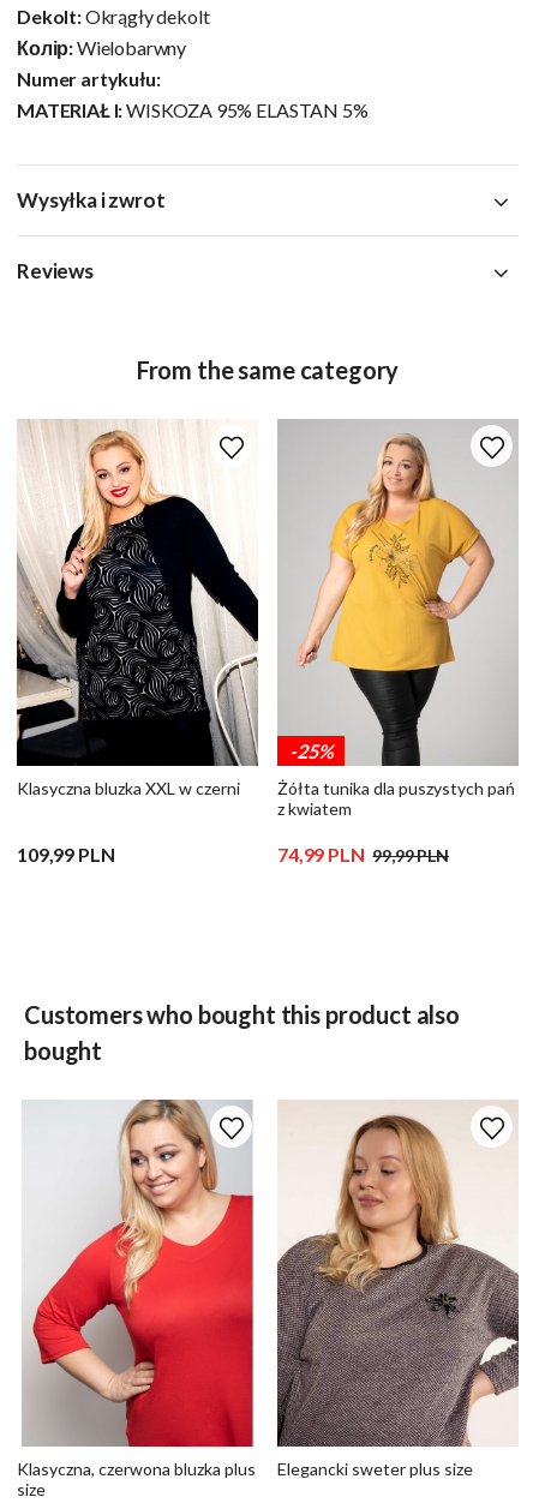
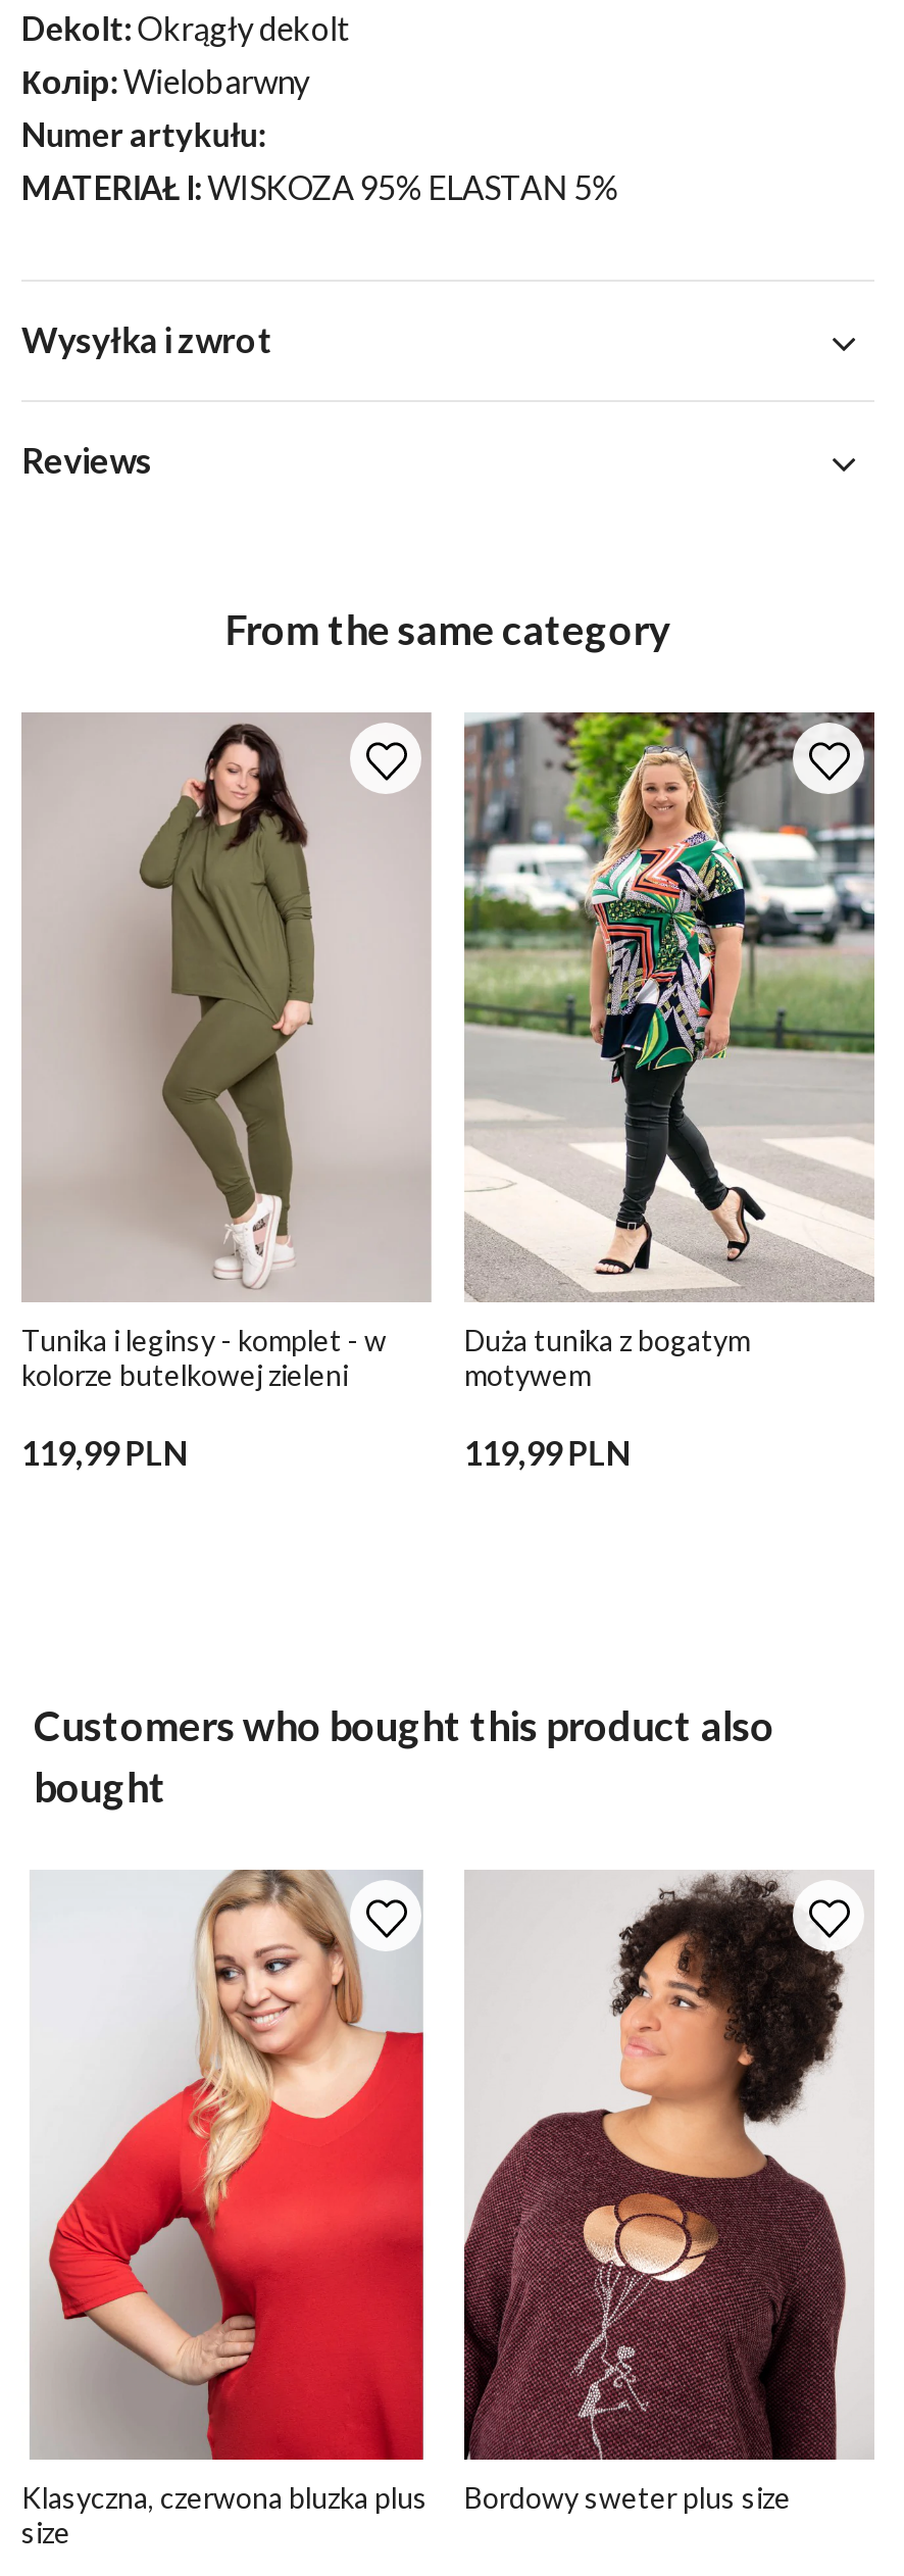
- [image]
- Klasyczna bluzka XXL w czerni
- 109,99 PLN
+ [image]
+ Tunika i leginsy - komplet - w
+ kolorze butelkowej zieleni
+ 119,99 PLN

- [image]
- -25%
- Żółta tunika dla puszystych pań
- z kwiatem
- 74,99 PLN 99,99 PLN
+ [image]
+ Duża tunika z bogatym
+ motywem
+ 119,99 PLN

- [image]
- Elegancki sweter plus size
+ [image]
+ Bordowy sweter plus size
